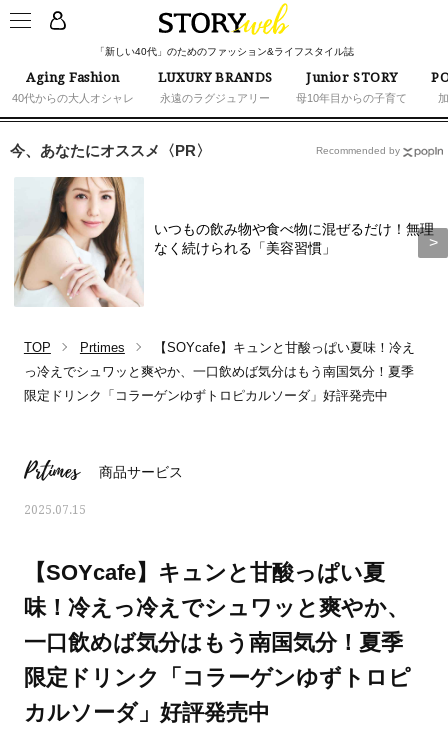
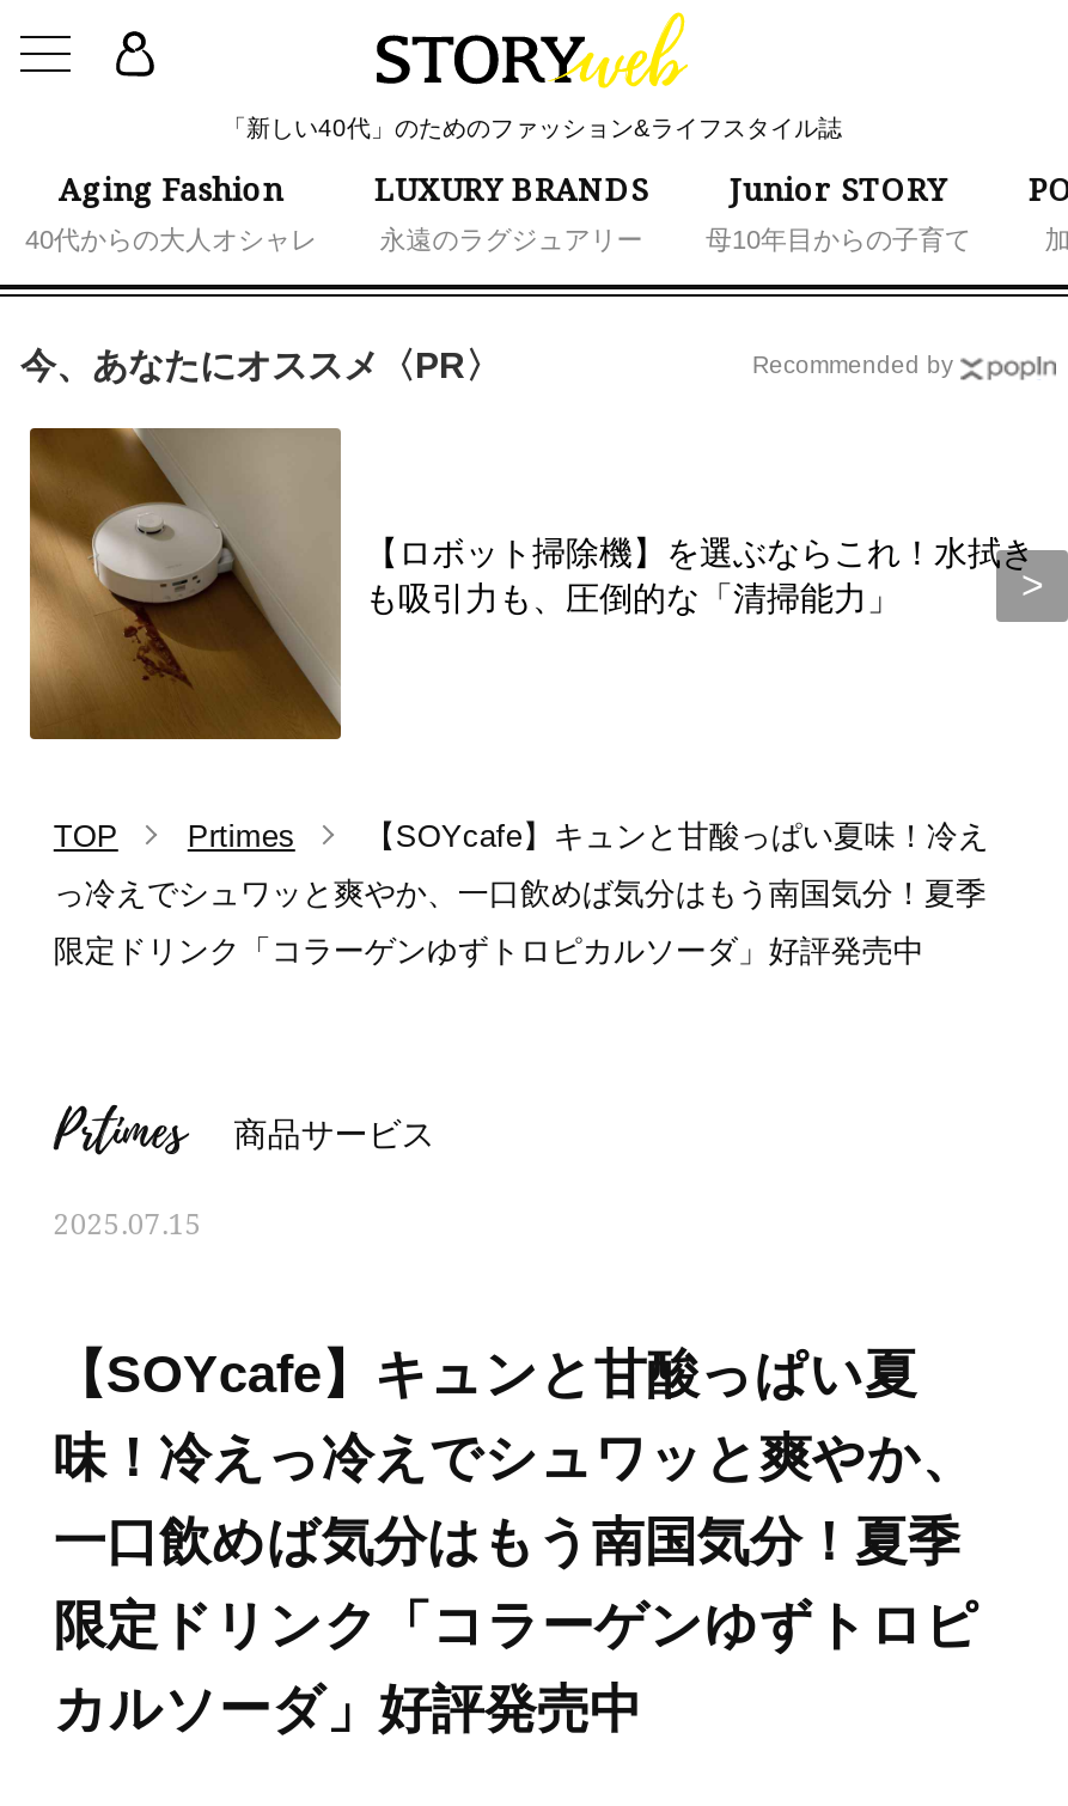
- [image]
- いつもの飲み物や食べ物に混ぜるだけ！無理
- なく続けられる「美容習慣」
+ [image]
+ 【ロボット掃除機】を選ぶならこれ！水拭き
+ も吸引力も、圧倒的な「清掃能力」
